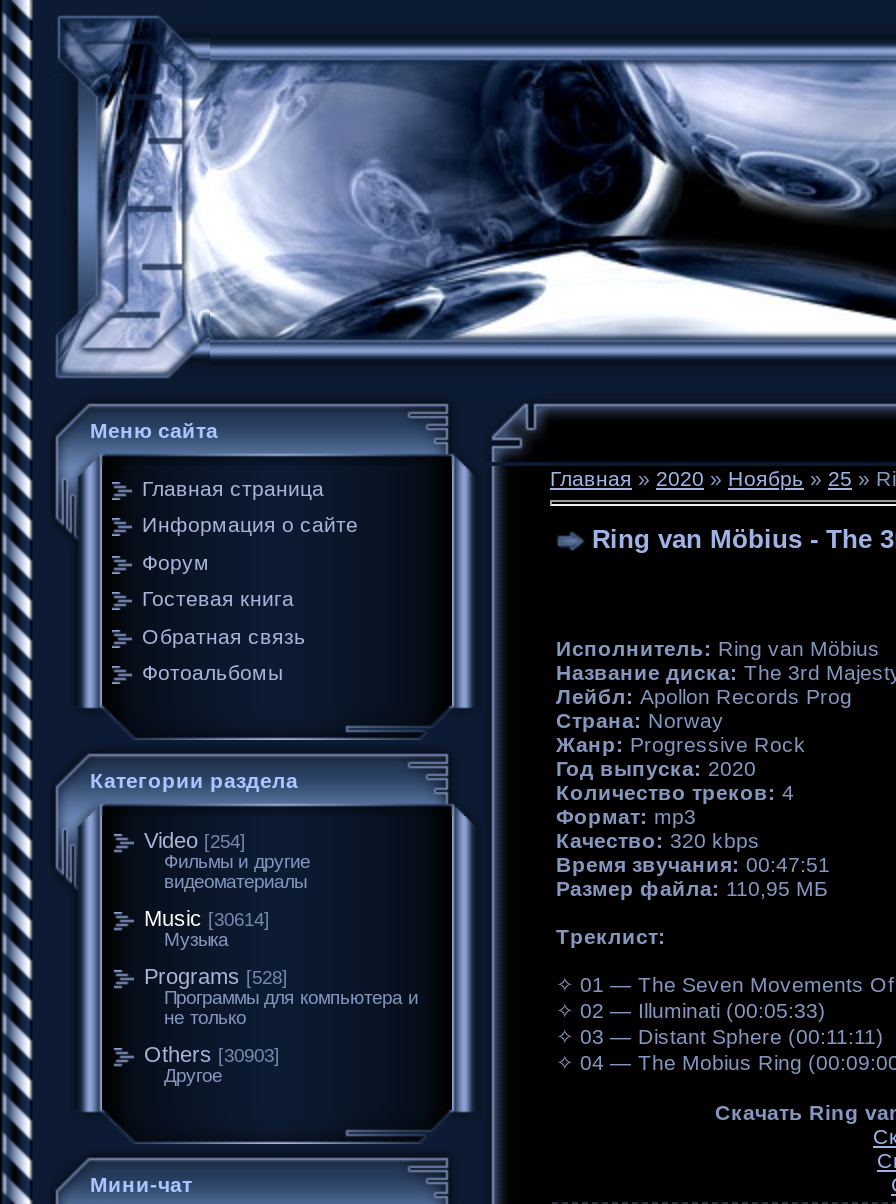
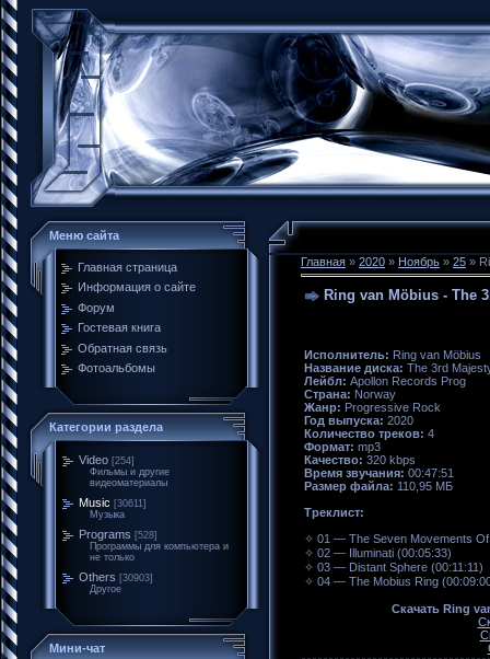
- Music [30614]
+ Music [30611]
